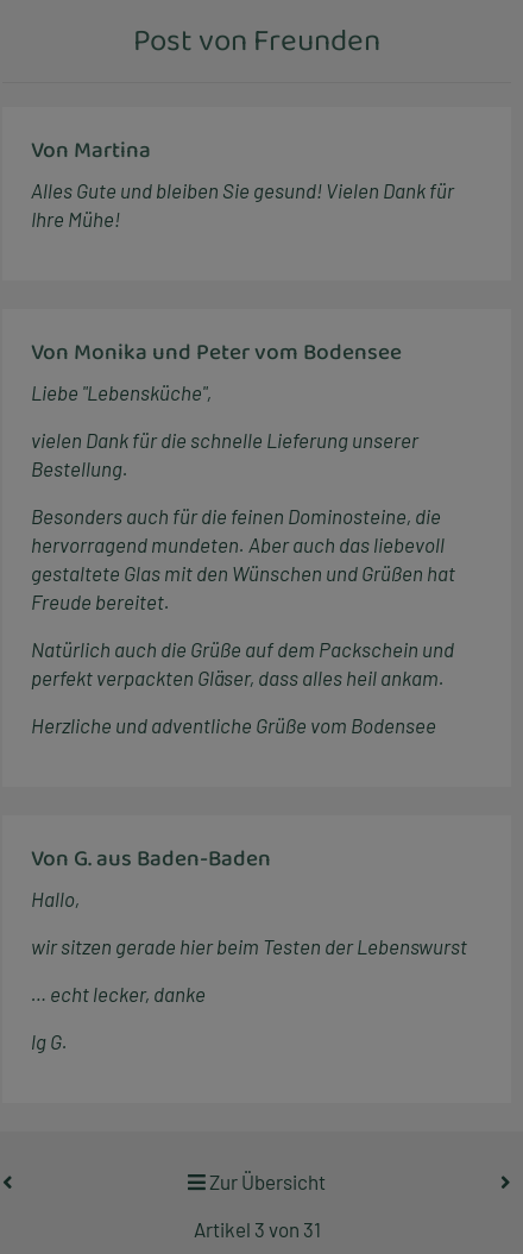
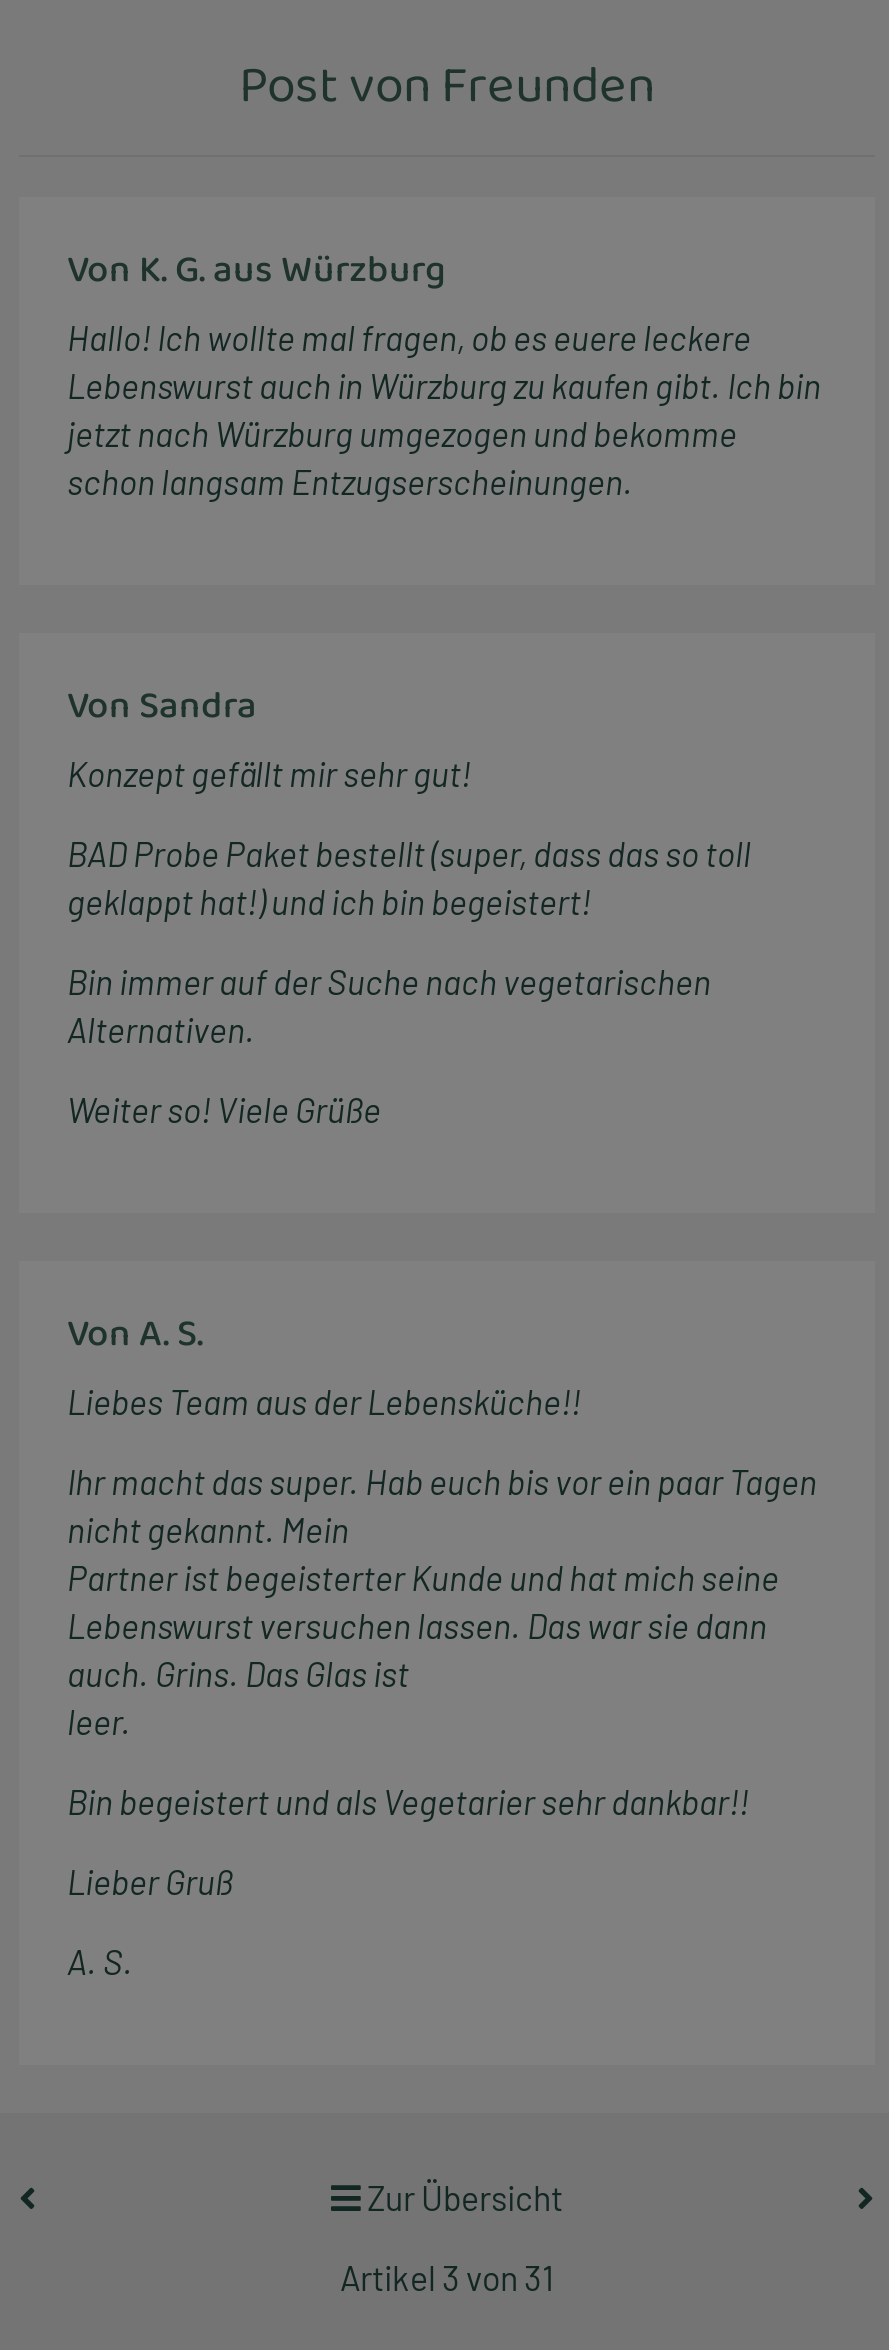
- Von Martina
- Alles Gute und bleiben Sie gesund! Vielen Dank für
- Ihre Mühe!
+ Von K. G. aus Würzburg
+ Hallo! Ich wollte mal fragen, ob es euere leckere
+ Lebenswurst auch in Würzburg zu kaufen gibt. Ich bin
+ jetzt nach Würzburg umgezogen und bekomme
+ schon langsam Entzugserscheinungen.

- Von Monika und Peter vom Bodensee
- Liebe "Lebensküche",
+ Von Sandra
+ Konzept gefällt mir sehr gut!

- vielen Dank für die schnelle Lieferung unserer
- Bestellung.
+ BAD Probe Paket bestellt (super, dass das so toll
+ geklappt hat!) und ich bin begeistert!

- Besonders auch für die feinen Dominosteine, die
- hervorragend mundeten. Aber auch das liebevoll
- gestaltete Glas mit den Wünschen und Grüßen hat
- Freude bereitet.
+ Bin immer auf der Suche nach vegetarischen
+ Alternativen.

- Natürlich auch die Grüße auf dem Packschein und
- perfekt verpackten Gläser, dass alles heil ankam.
+ Weiter so! Viele Grüße

- Herzliche und adventliche Grüße vom Bodensee
+ Von A. S.
+ Liebes Team aus der Lebensküche!!

- Von G. aus Baden-Baden
- Hallo,
+ Ihr macht das super. Hab euch bis vor ein paar Tagen
+ nicht gekannt. Mein
+ Partner ist begeisterter Kunde und hat mich seine
+ Lebenswurst versuchen lassen. Das war sie dann
+ auch. Grins. Das Glas ist
+ leer.

- wir sitzen gerade hier beim Testen der Lebenswurst
+ Bin begeistert und als Vegetarier sehr dankbar!!

- … echt lecker, danke
+ Lieber Gruß

- lg G.
+ A. S.
